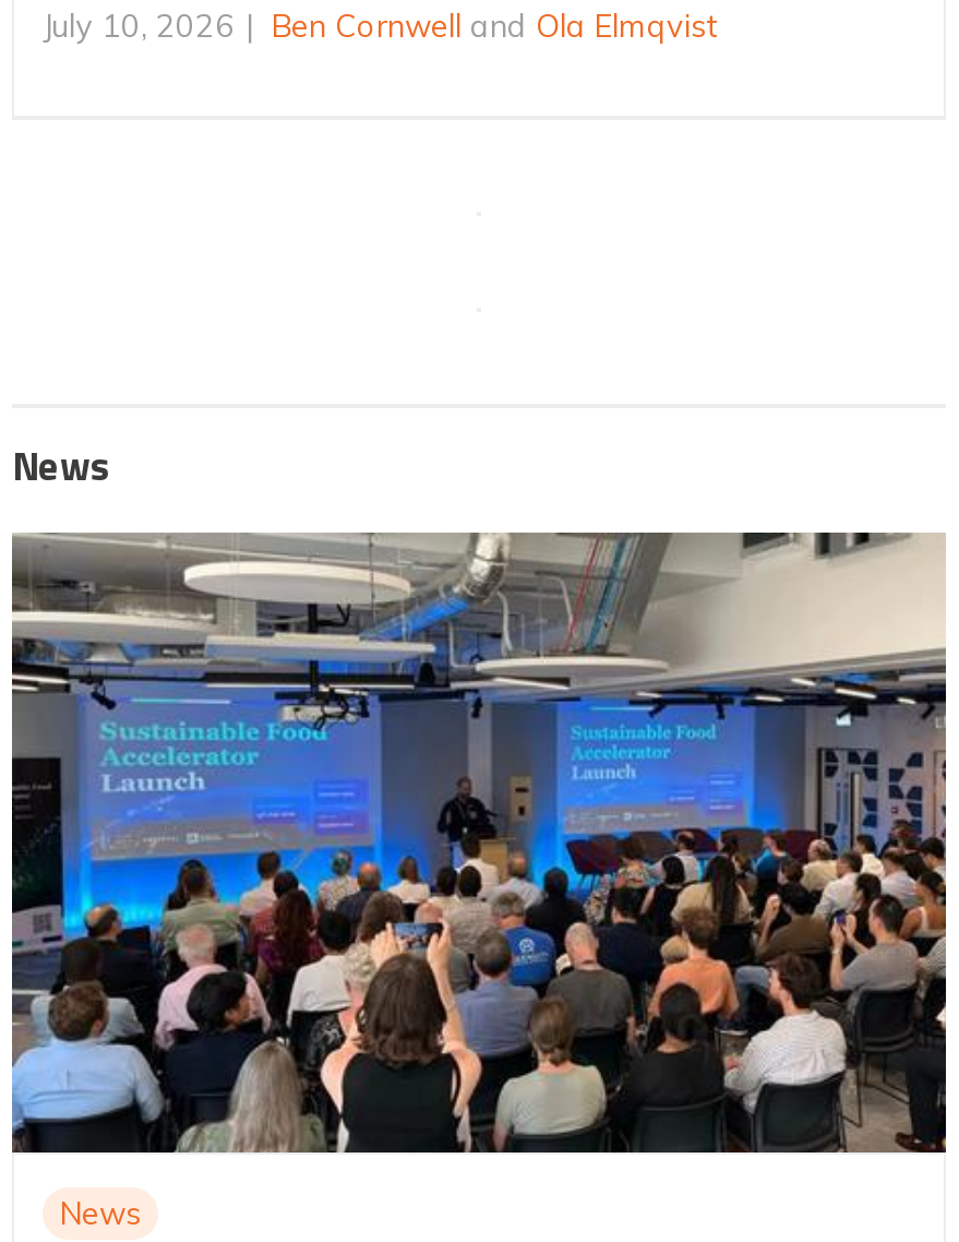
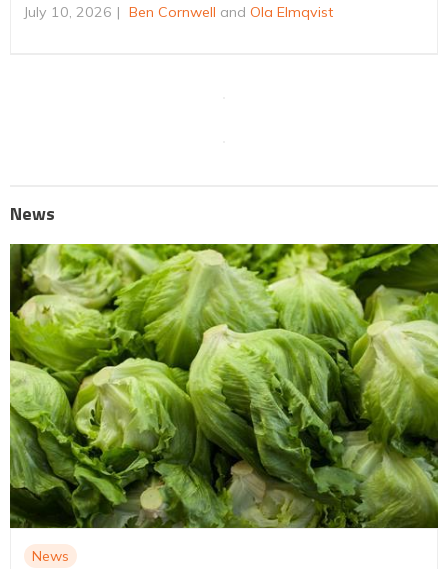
- [image]
+ [image]
